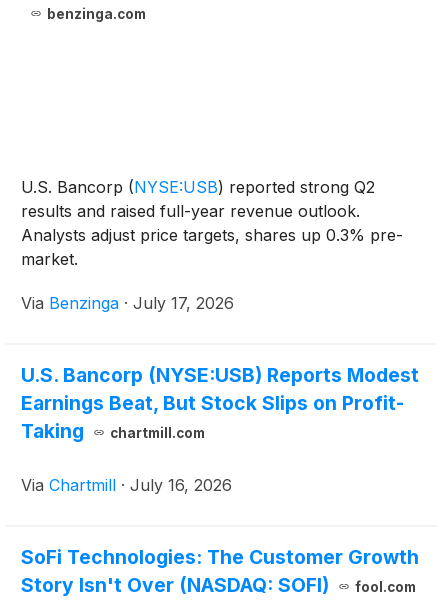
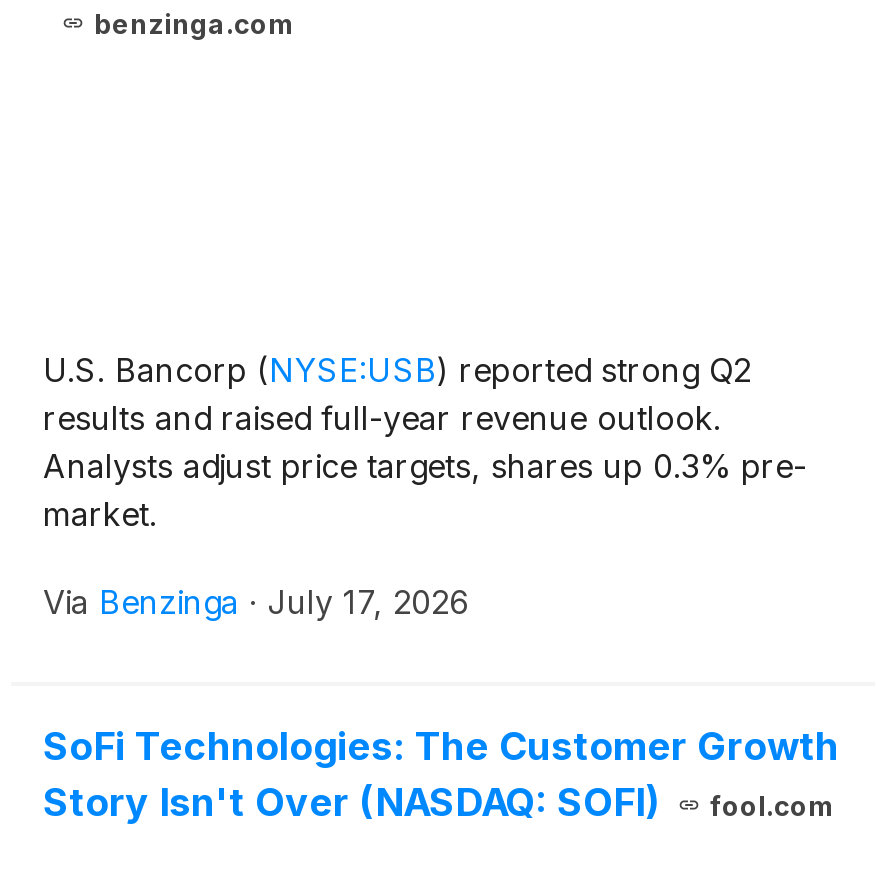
- U.S. Bancorp (NYSE:USB) Reports Modest
- Earnings Beat, But Stock Slips on Profit-
- Taking
- chartmill.com
- Via Chartmill · July 16, 2026
